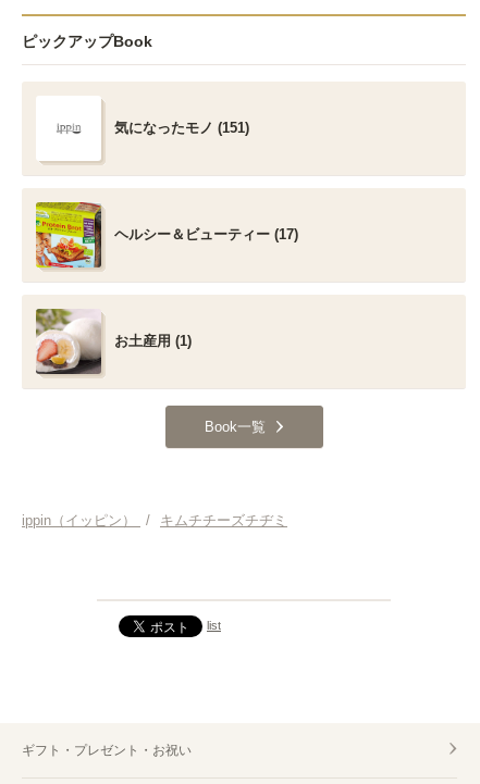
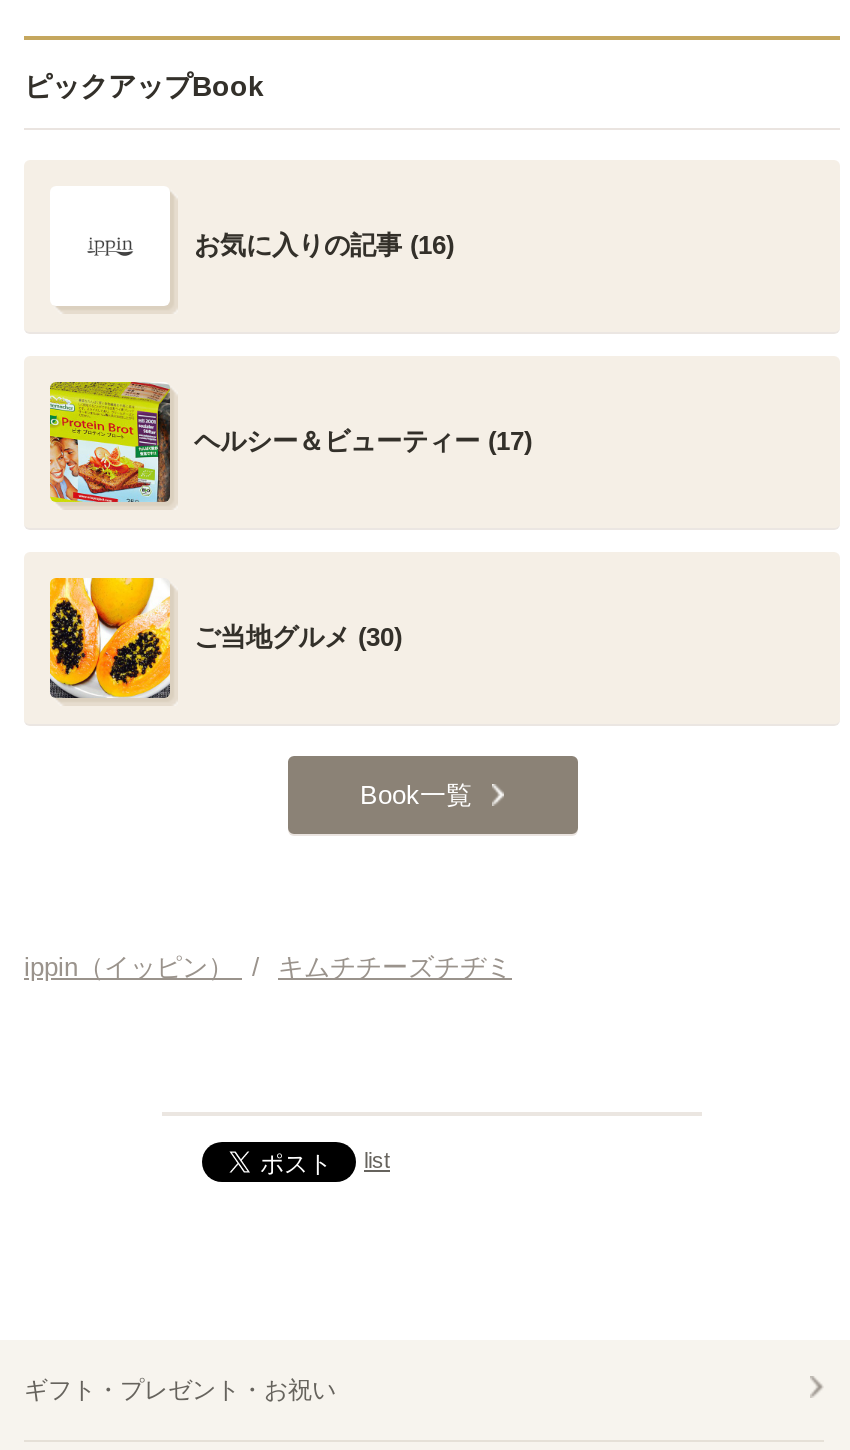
- 気になったモノ (151)
+ お気に入りの記事 (16)

- [image]
- お土産用 (1)
+ [image]
+ ご当地グルメ (30)
